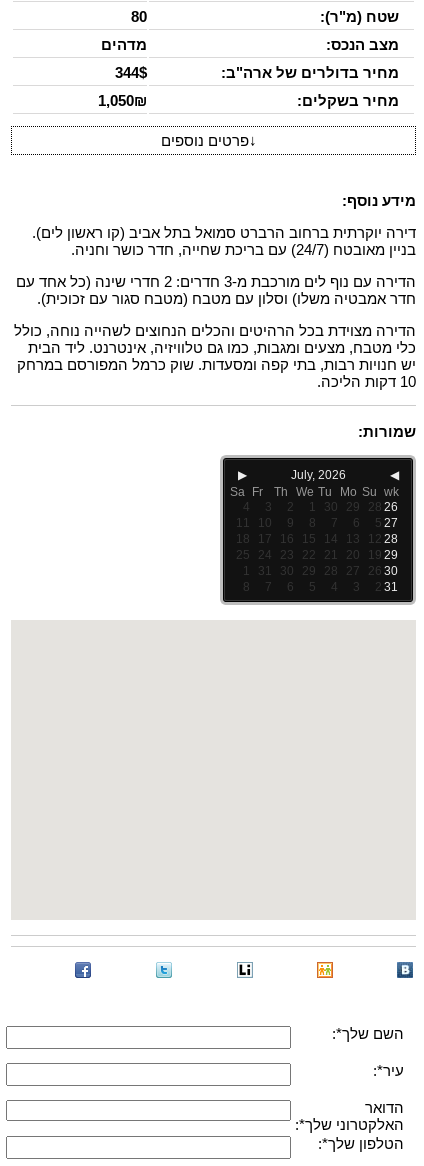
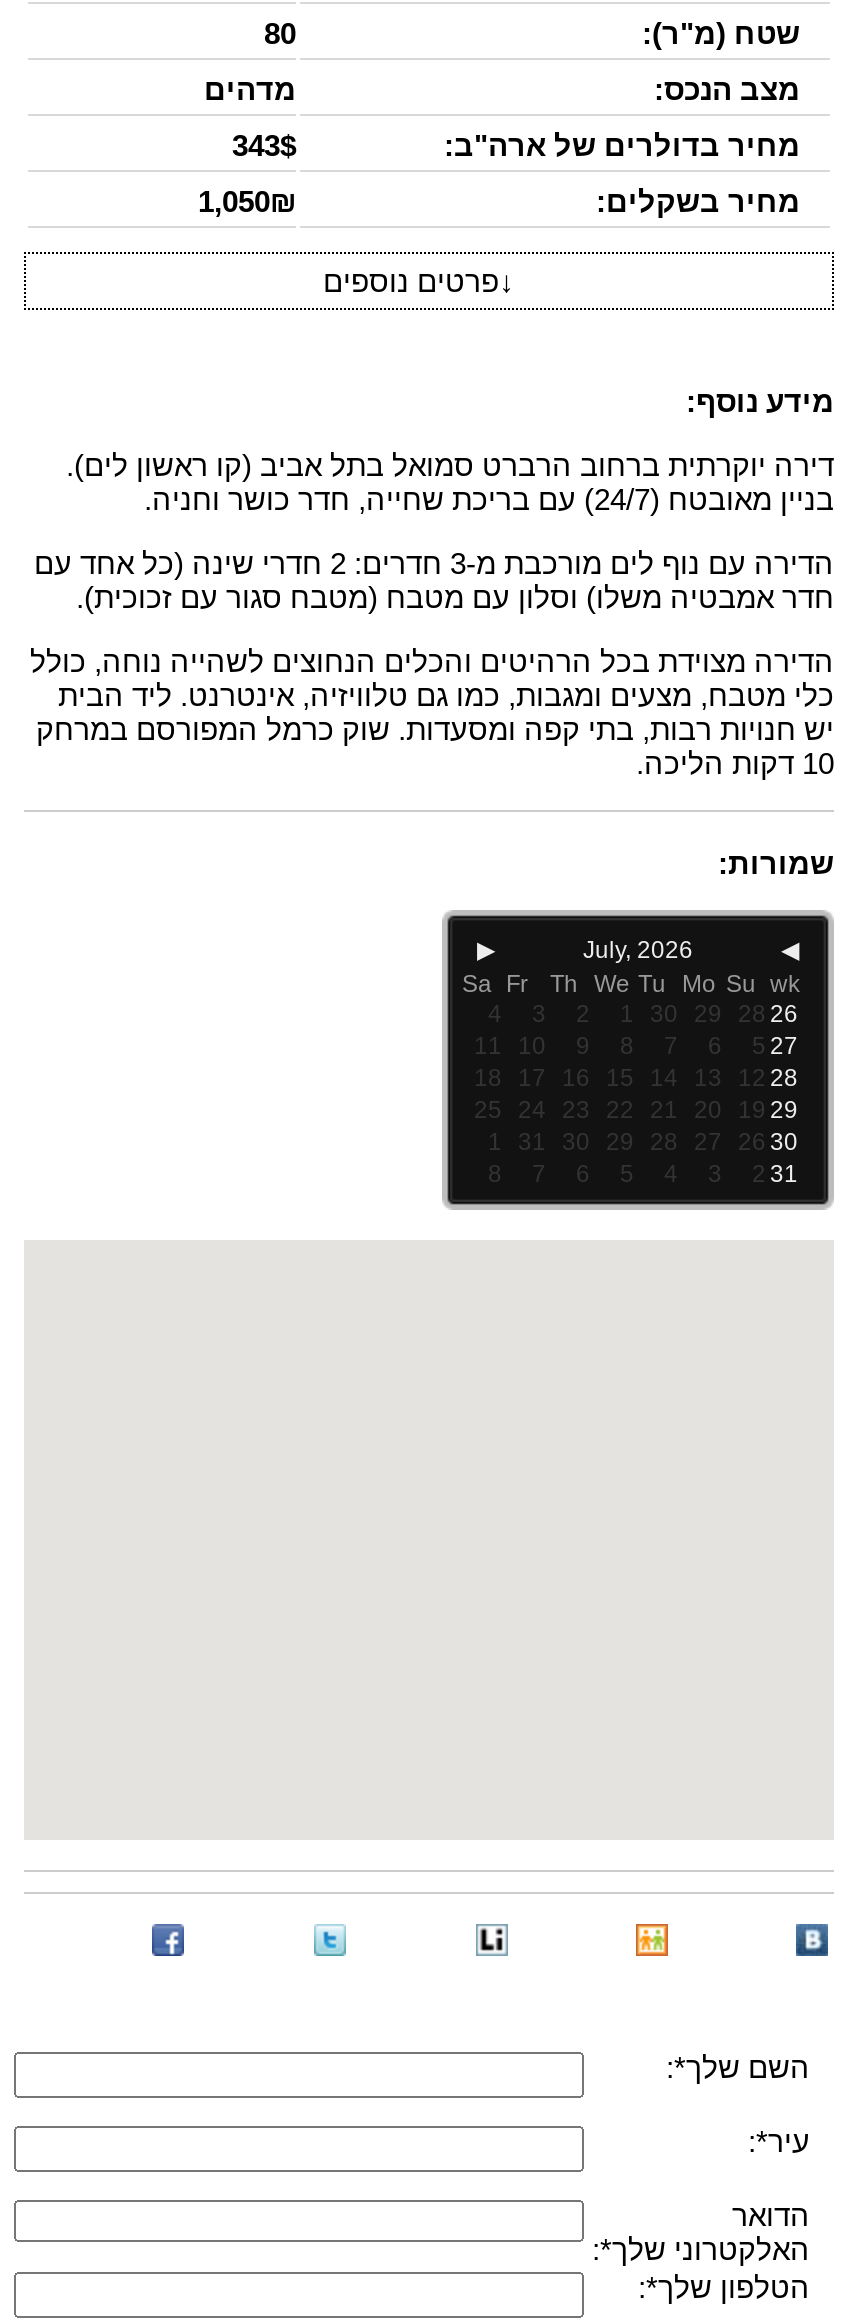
- 344$
+ 343$
